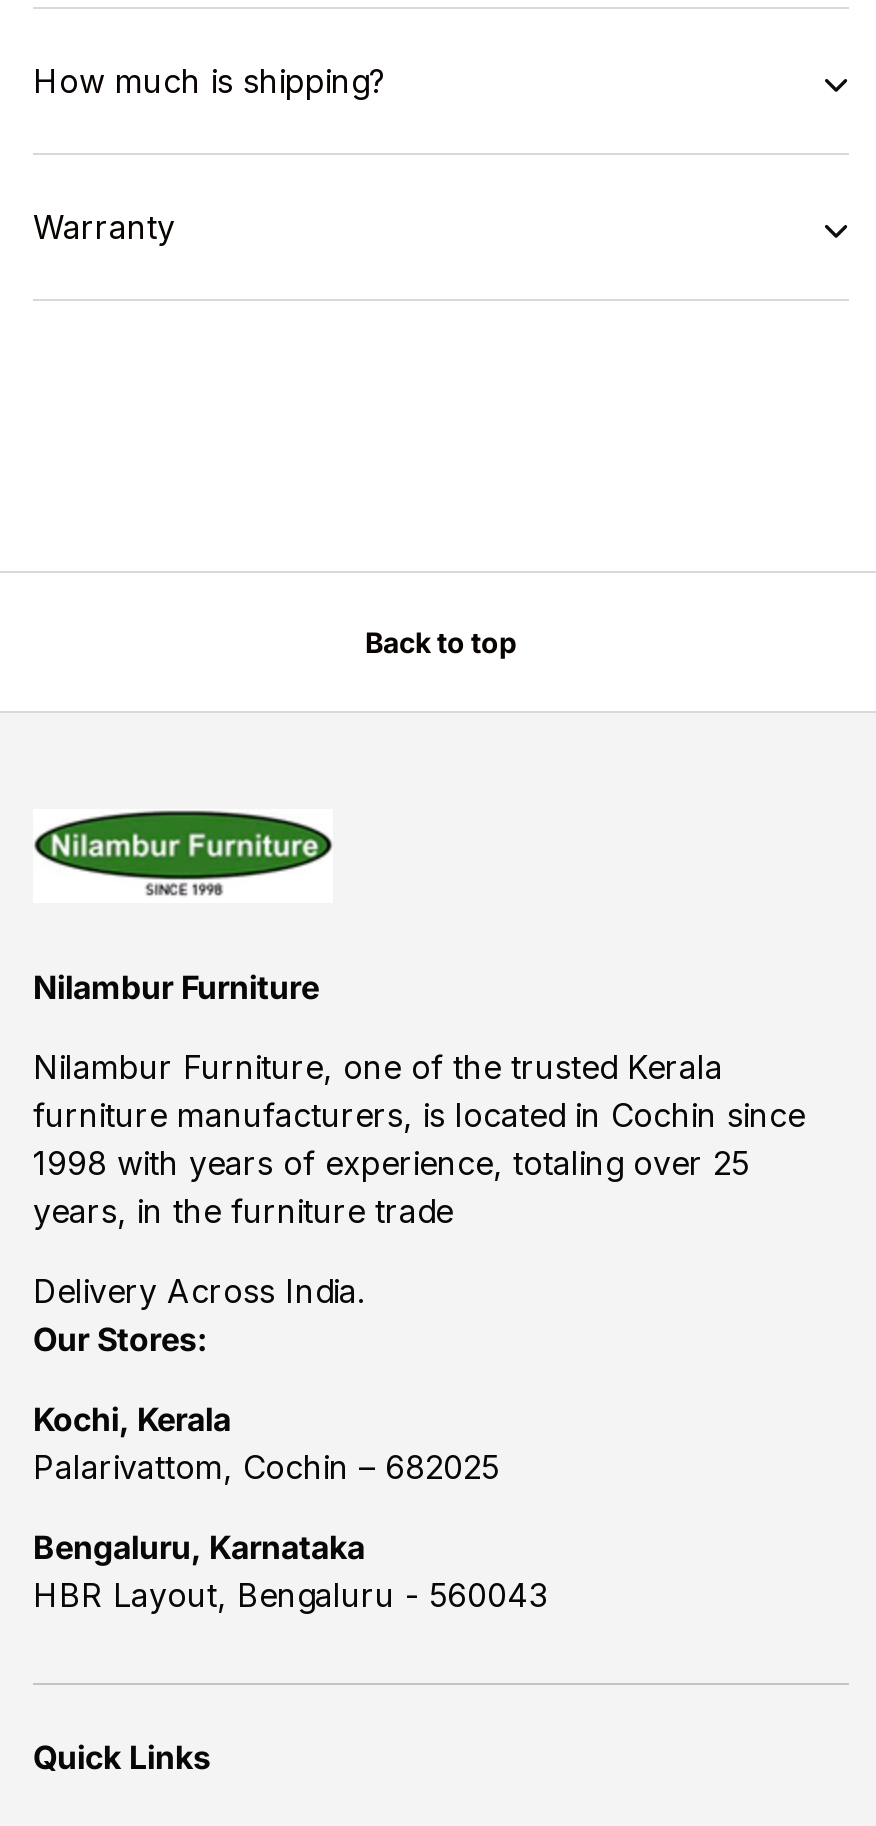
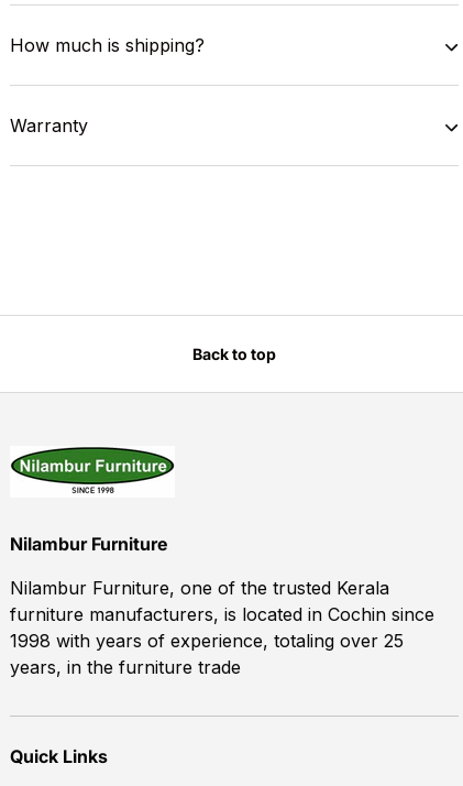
- Delivery Across India.
- Our Stores:
- Kochi, Kerala
- Palarivattom, Cochin – 682025
- Bengaluru, Karnataka
- HBR Layout, Bengaluru - 560043
